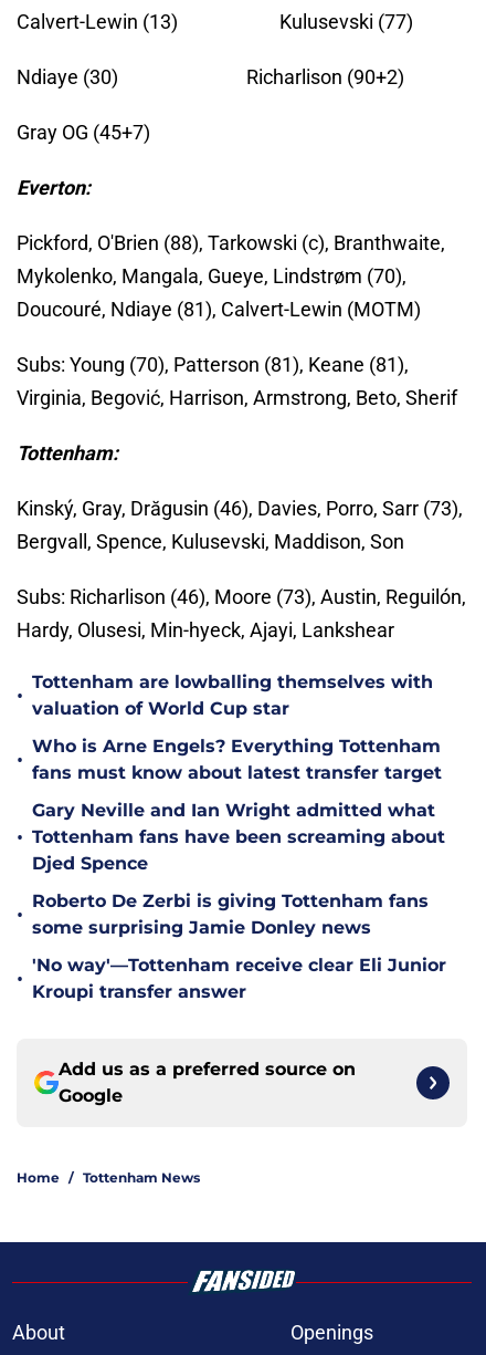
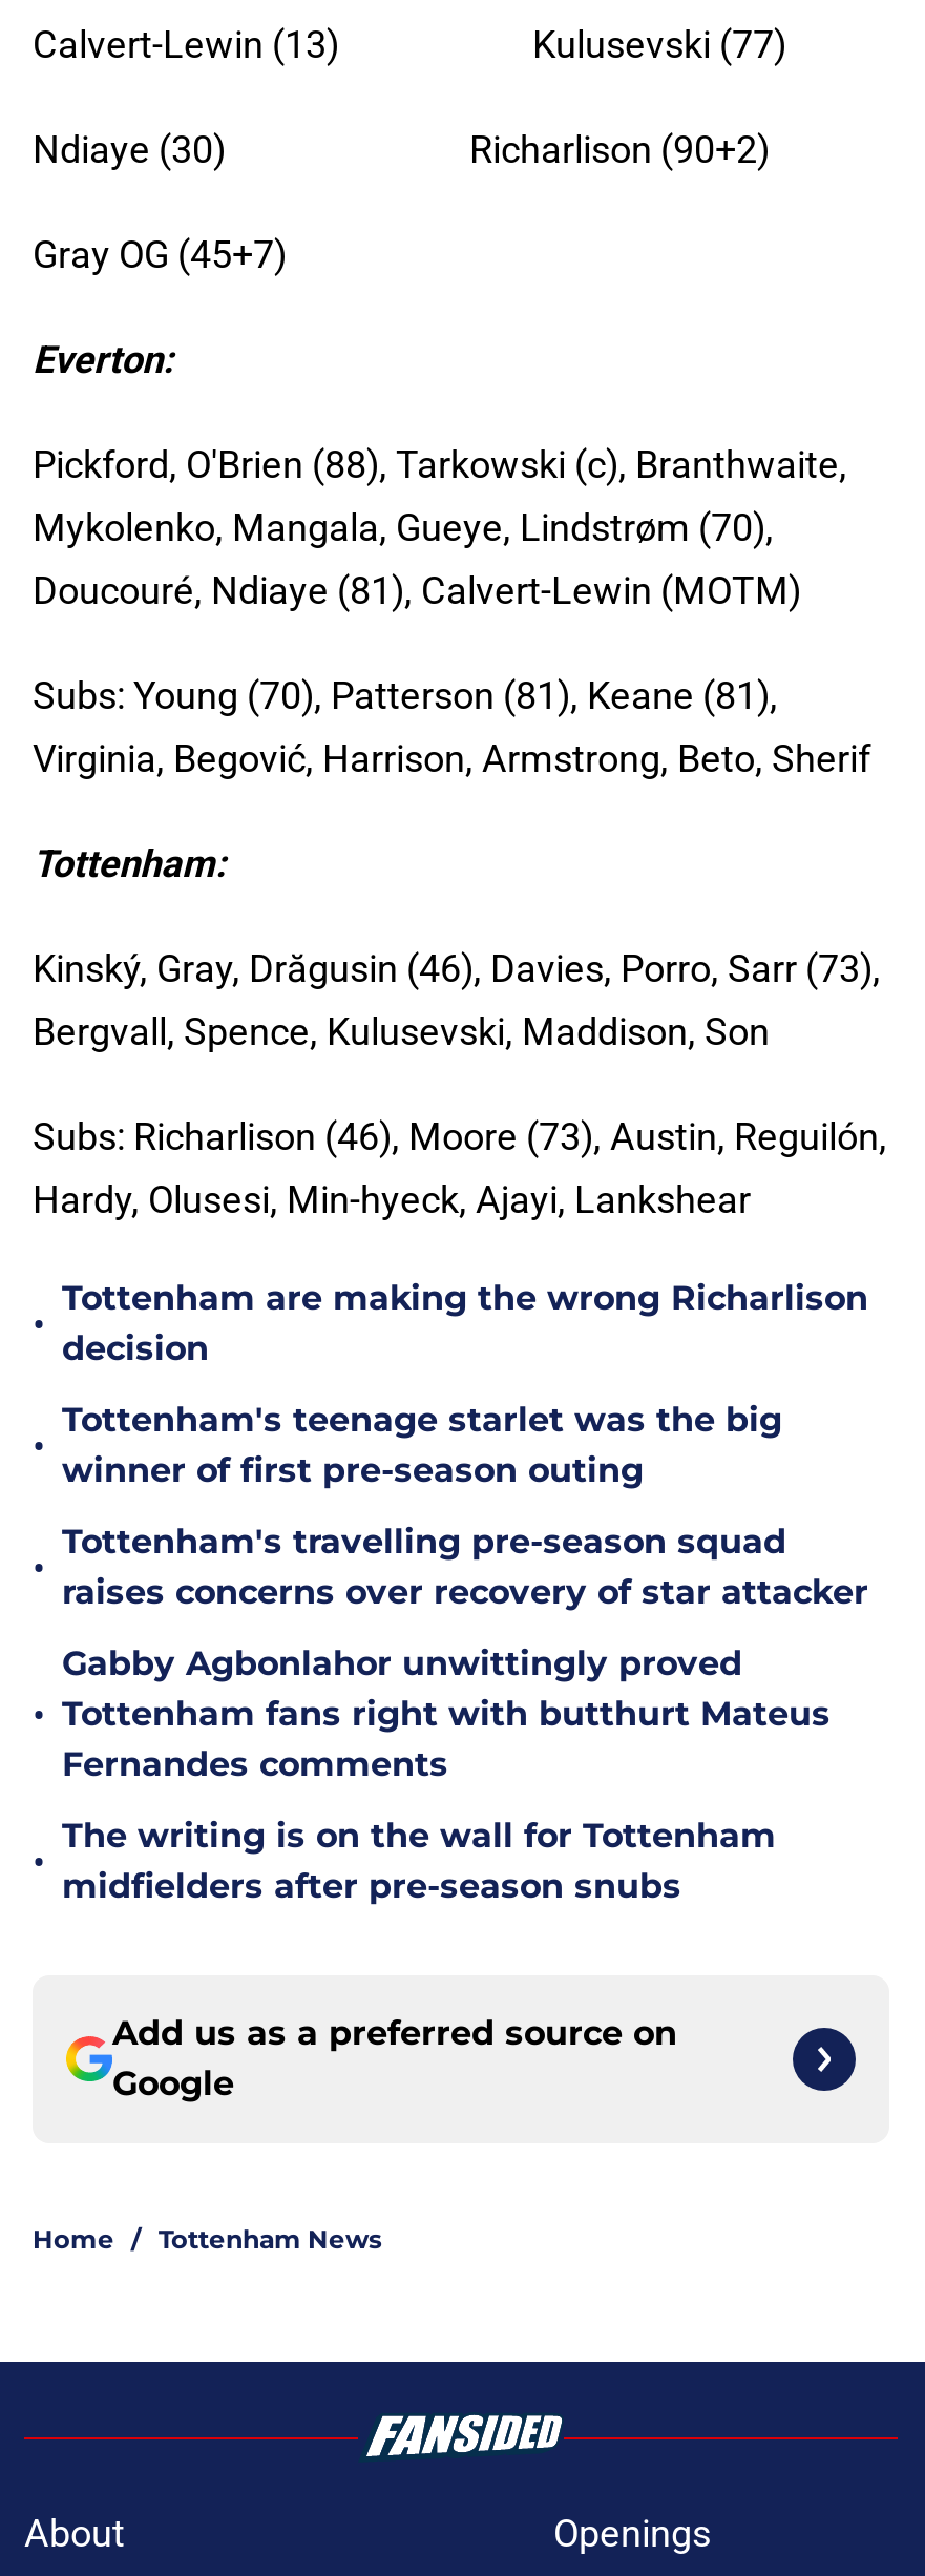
- Tottenham are lowballing themselves with
- valuation of World Cup star
+ Tottenham are making the wrong Richarlison
+ decision

- Who is Arne Engels? Everything Tottenham
- fans must know about latest transfer target
+ Tottenham's teenage starlet was the big
+ winner of first pre-season outing

- Gary Neville and Ian Wright admitted what
- Tottenham fans have been screaming about
- Djed Spence
+ Tottenham's travelling pre-season squad
+ raises concerns over recovery of star attacker

- Roberto De Zerbi is giving Tottenham fans
- some surprising Jamie Donley news
+ Gabby Agbonlahor unwittingly proved
+ Tottenham fans right with butthurt Mateus
+ Fernandes comments

- 'No way'—Tottenham receive clear Eli Junior
- Kroupi transfer answer
+ The writing is on the wall for Tottenham
+ midfielders after pre-season snubs
